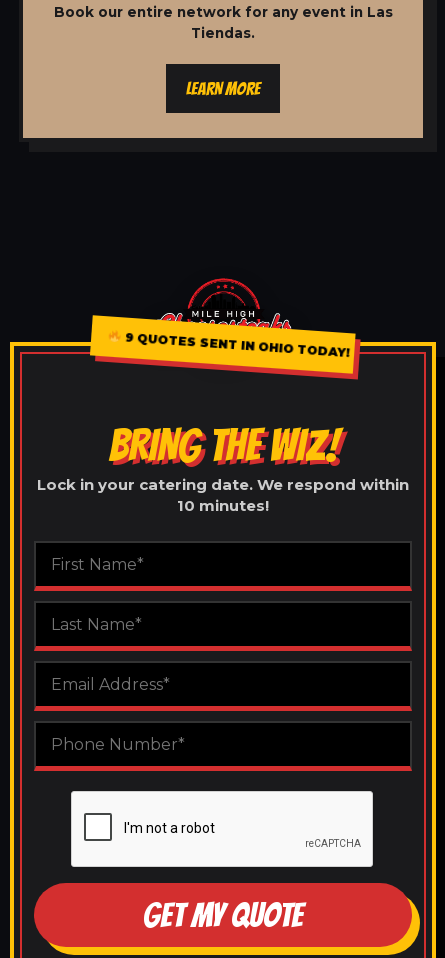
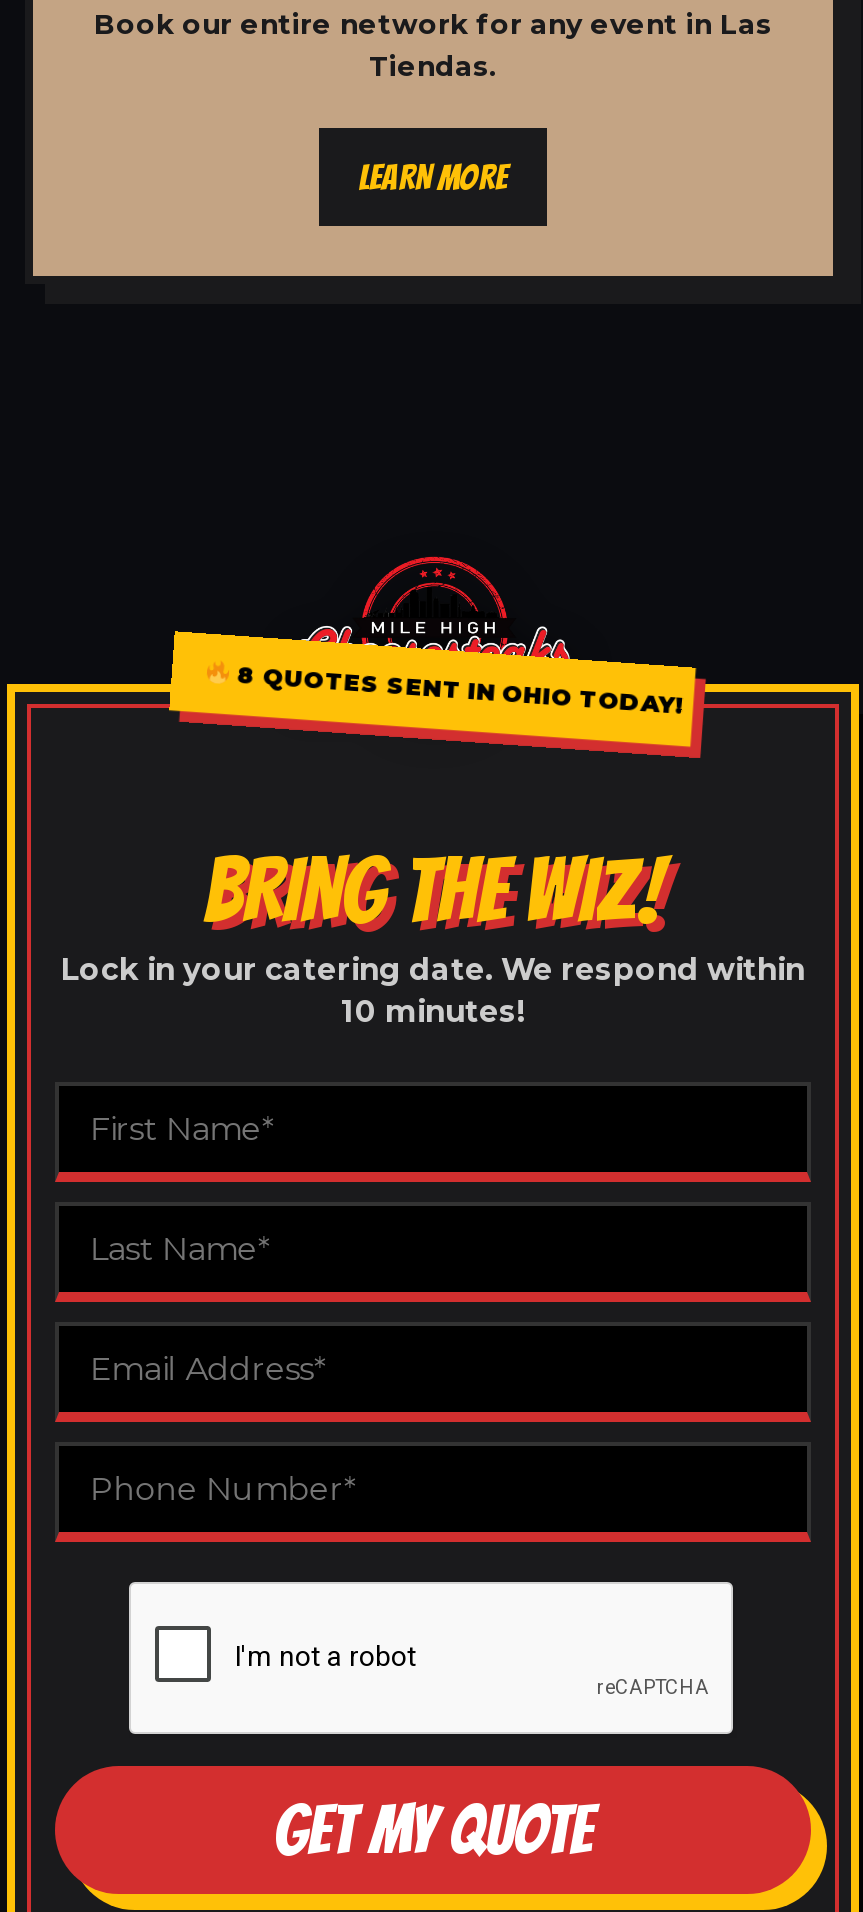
- 9 QUOTES SENT IN OHIO TODAY!
+ 8 QUOTES SENT IN OHIO TODAY!
